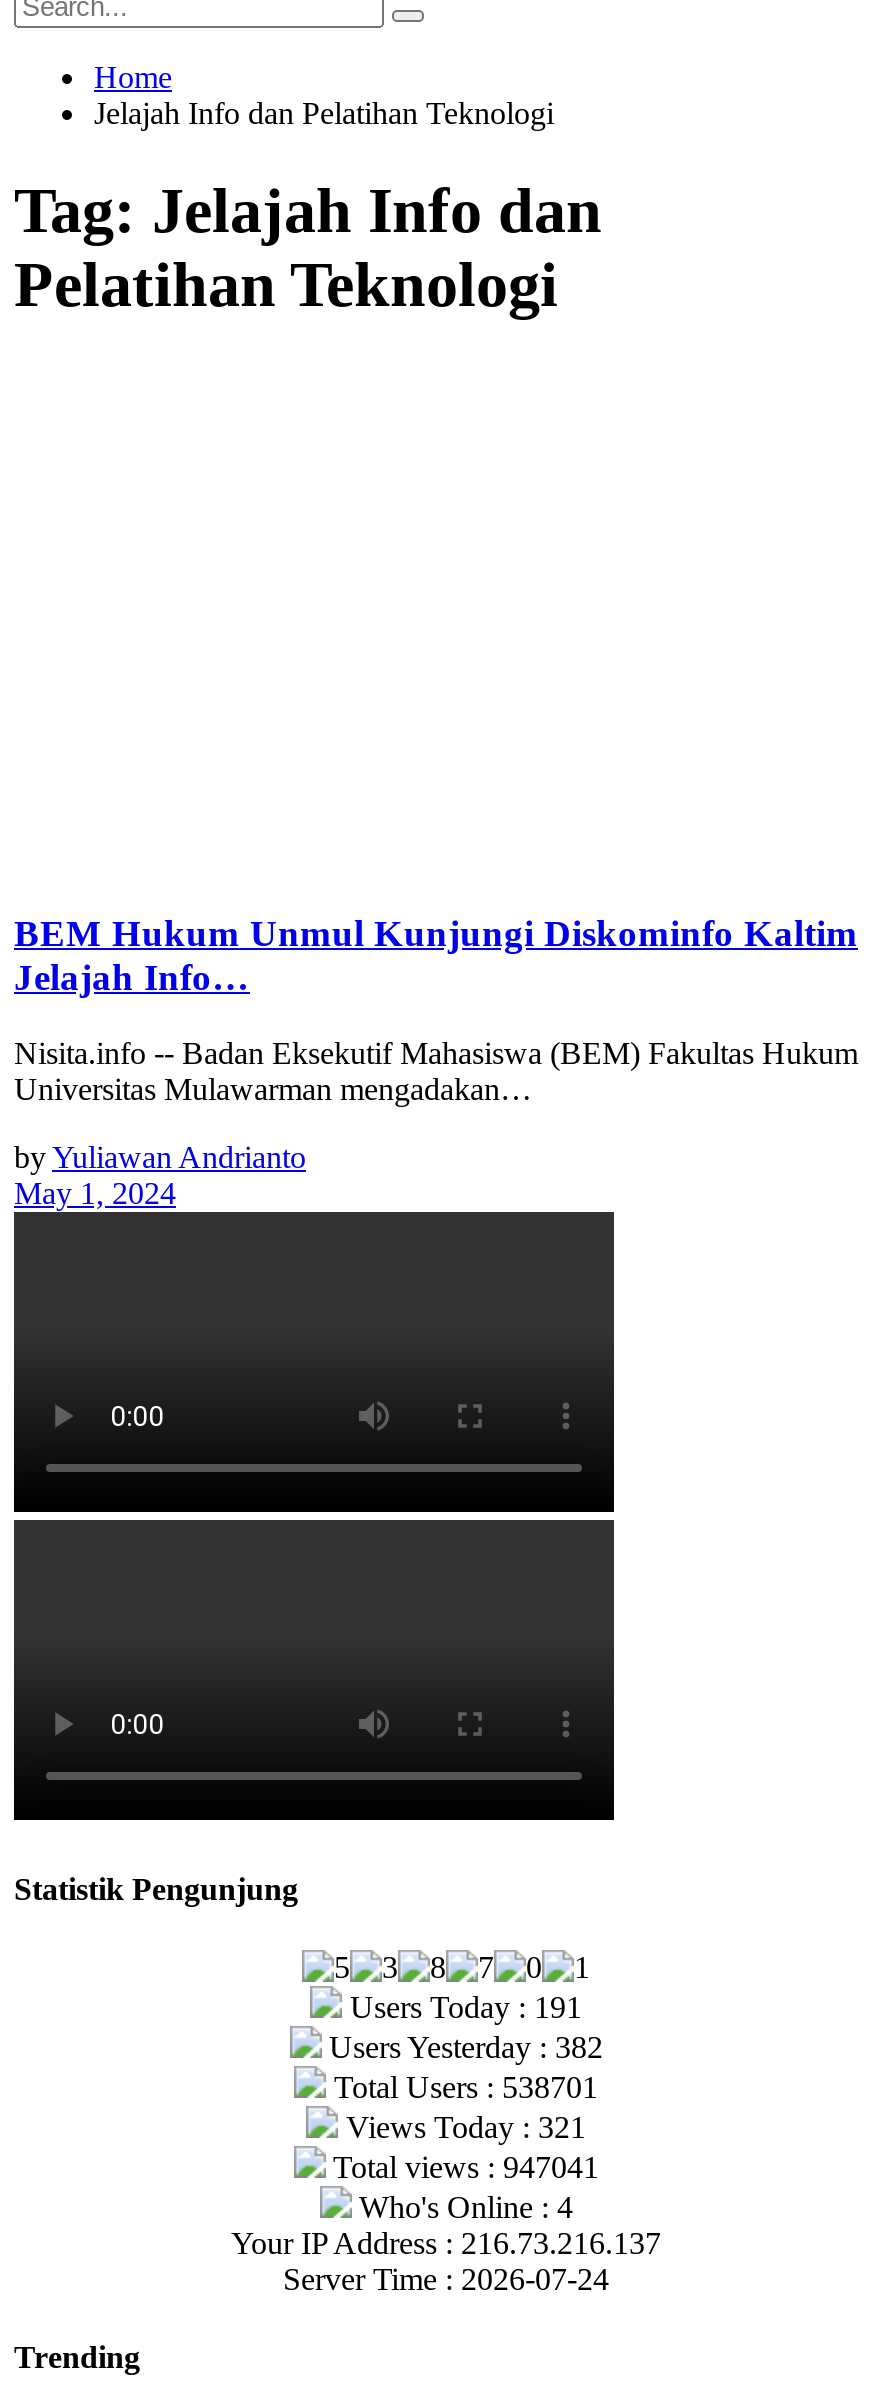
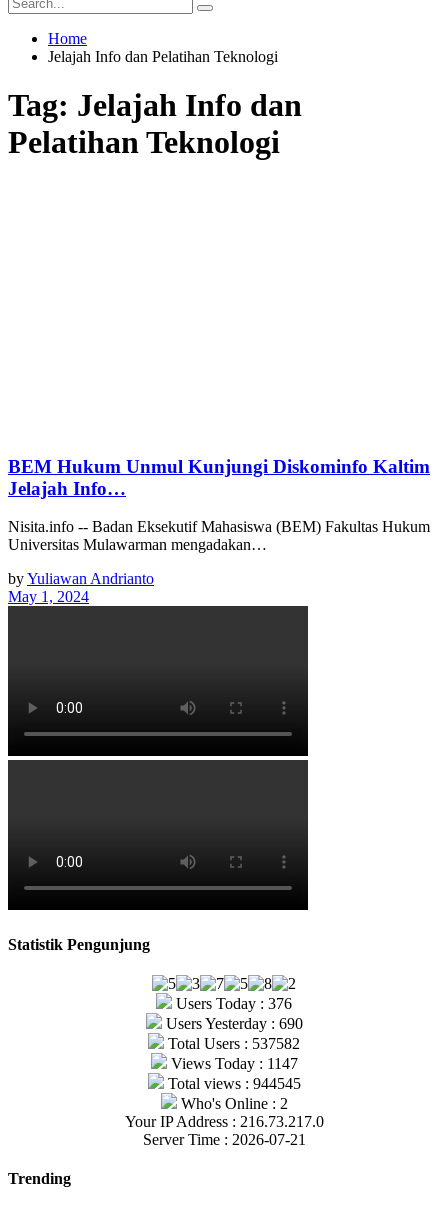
- Users Today : 191
+ Users Today : 376

- Users Yesterday : 382
+ Users Yesterday : 690

- Total Users : 538701
+ Total Users : 537582

- Views Today : 321
+ Views Today : 1147

- Total views : 947041
+ Total views : 944545

- Who's Online : 4
+ Who's Online : 2

- Your IP Address : 216.73.216.137
+ Your IP Address : 216.73.217.0

- Server Time : 2026-07-24
+ Server Time : 2026-07-21
